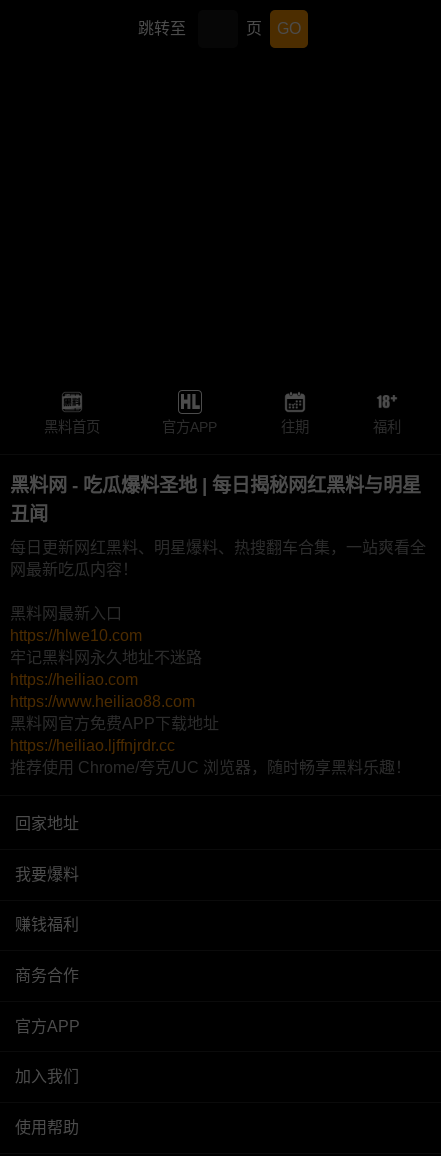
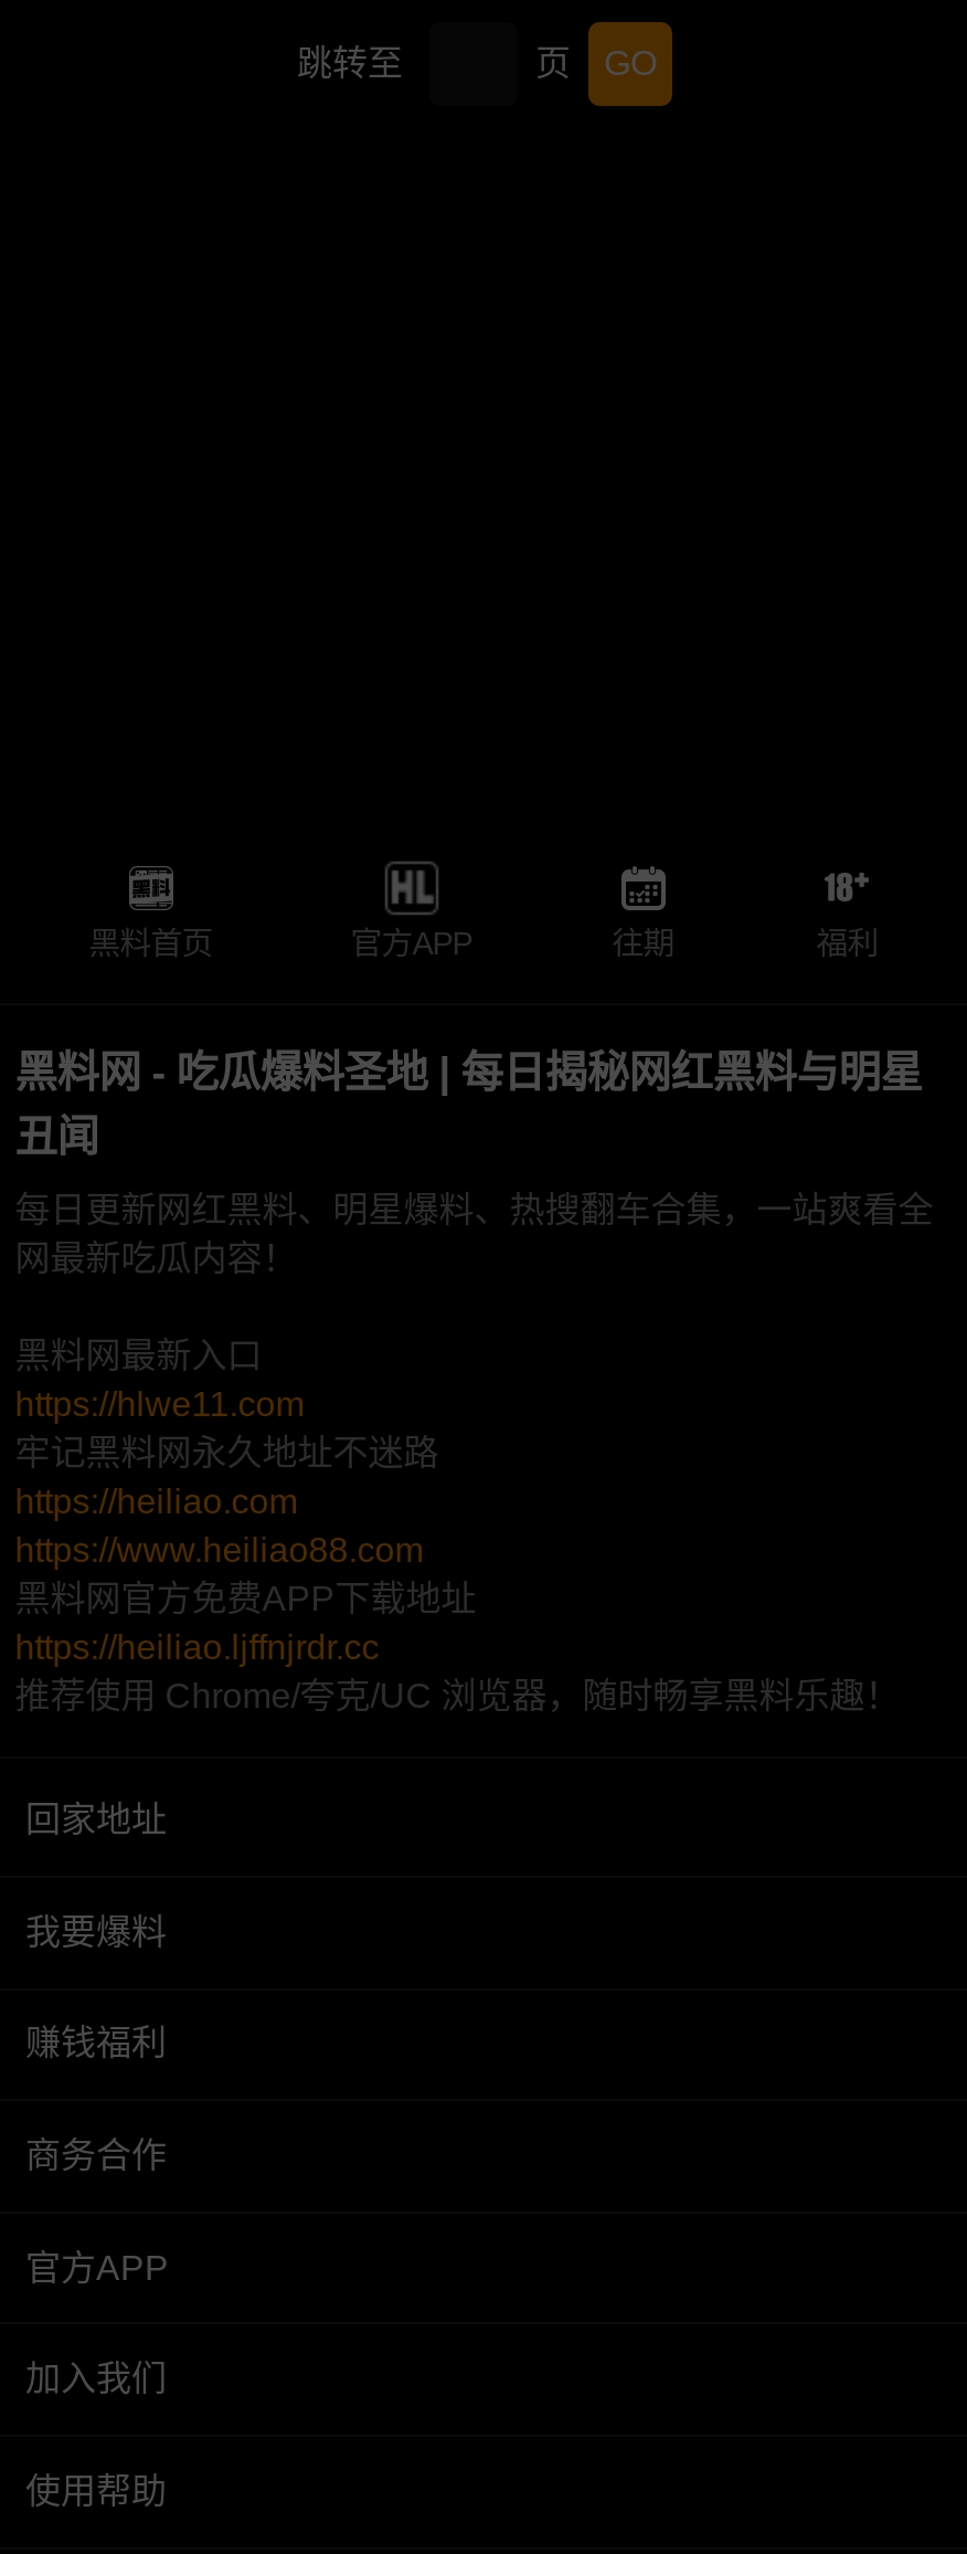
- https://hlwe10.com
+ https://hlwe11.com
